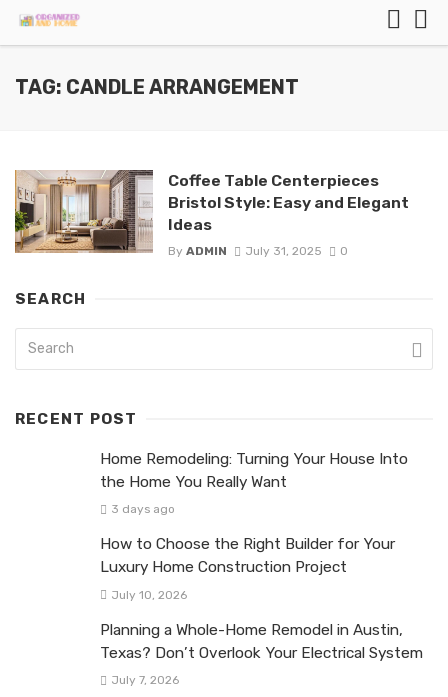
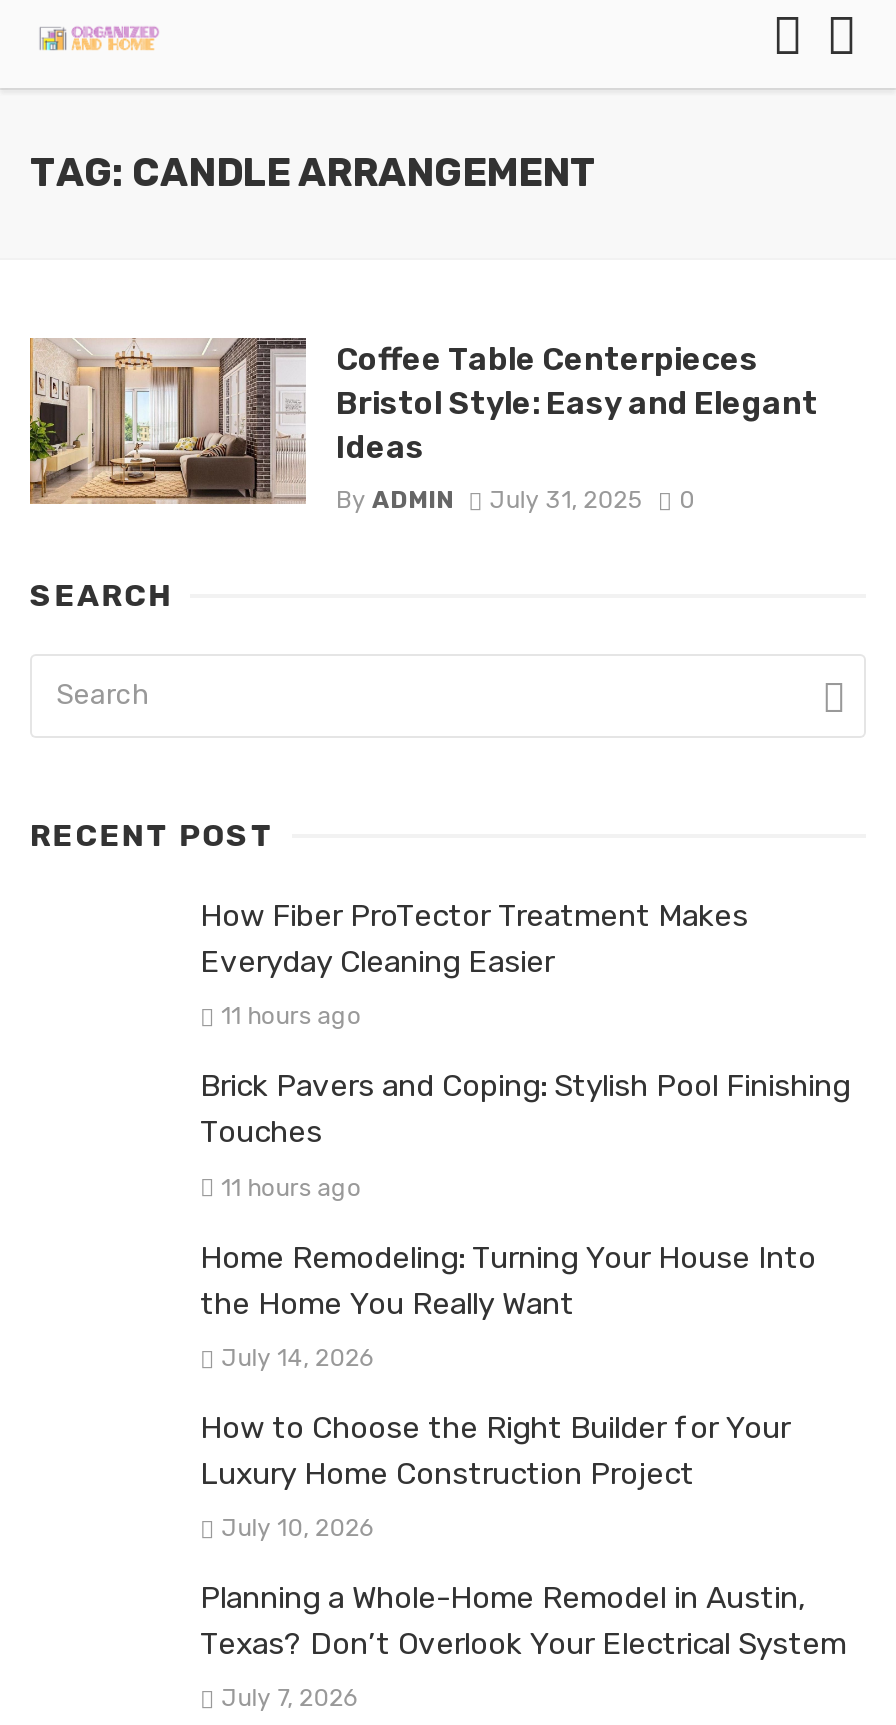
+ How Fiber ProTector Treatment Makes
+ Everyday Cleaning Easier
+ 11 hours ago
+ Brick Pavers and Coping: Stylish Pool Finishing
+ Touches
+ 11 hours ago

- 3 days ago
+ July 14, 2026
